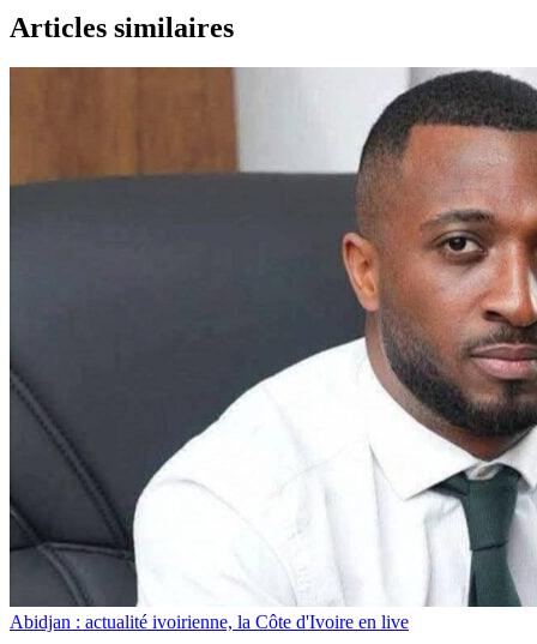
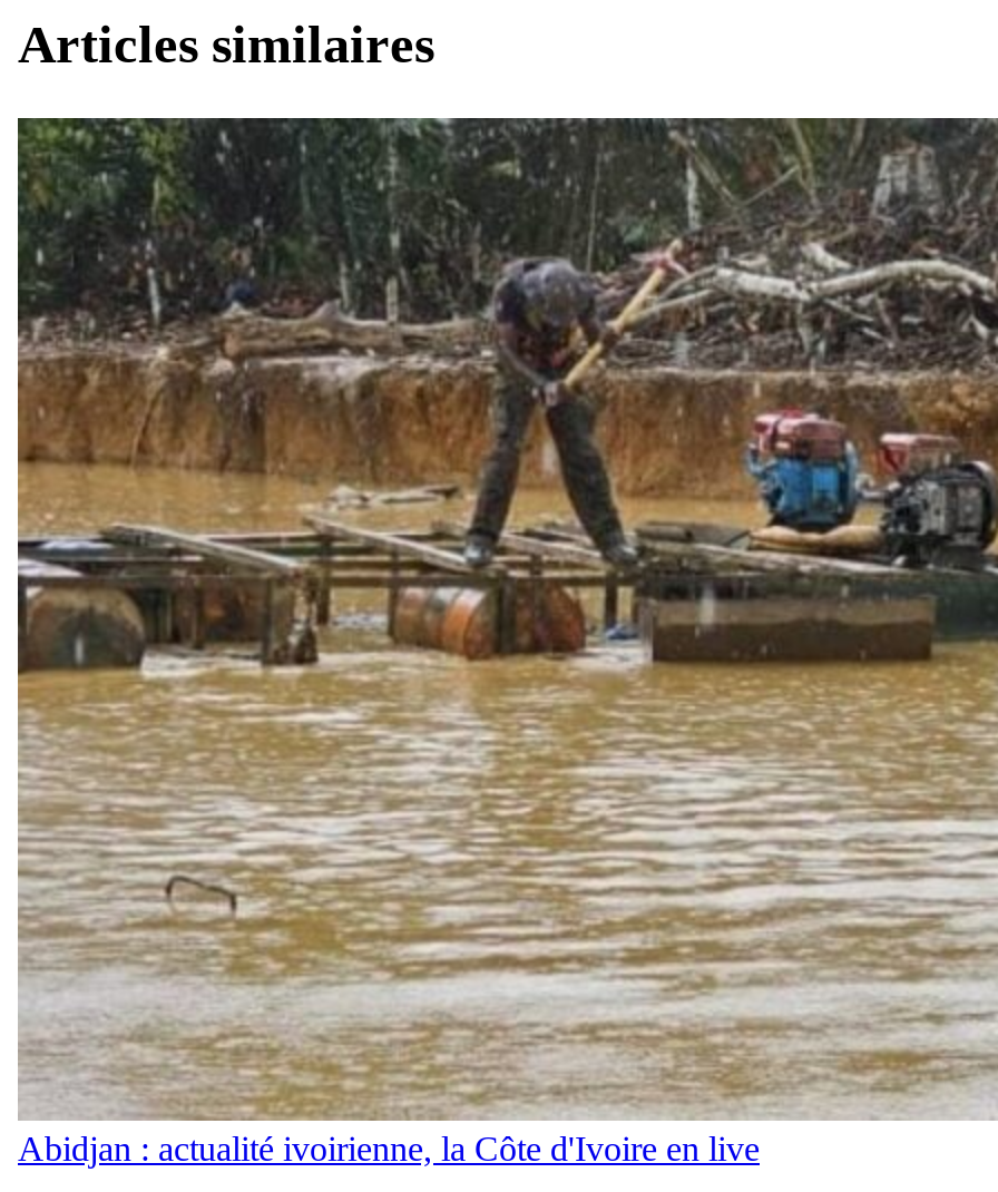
- [image]
+ [image]
